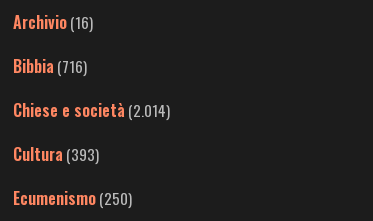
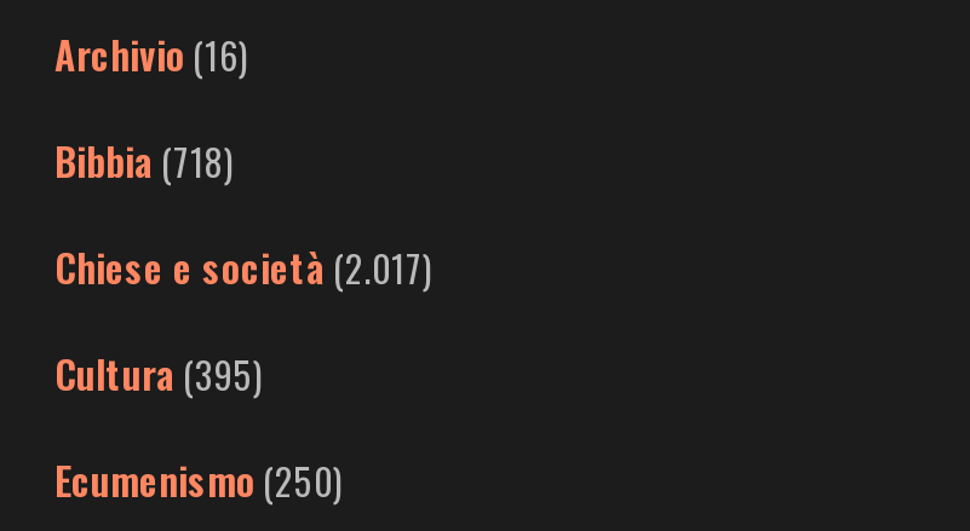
- Bibbia (716)
+ Bibbia (718)

- Chiese e società (2.014)
+ Chiese e società (2.017)

- Cultura (393)
+ Cultura (395)
